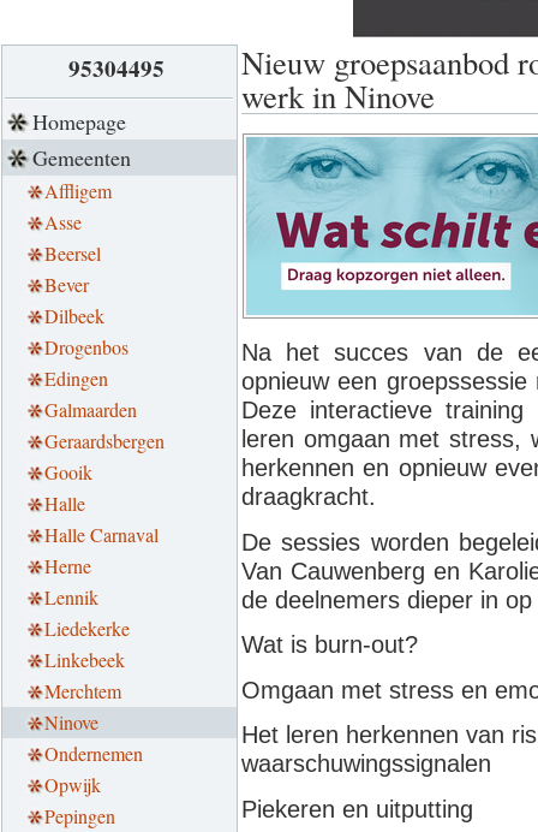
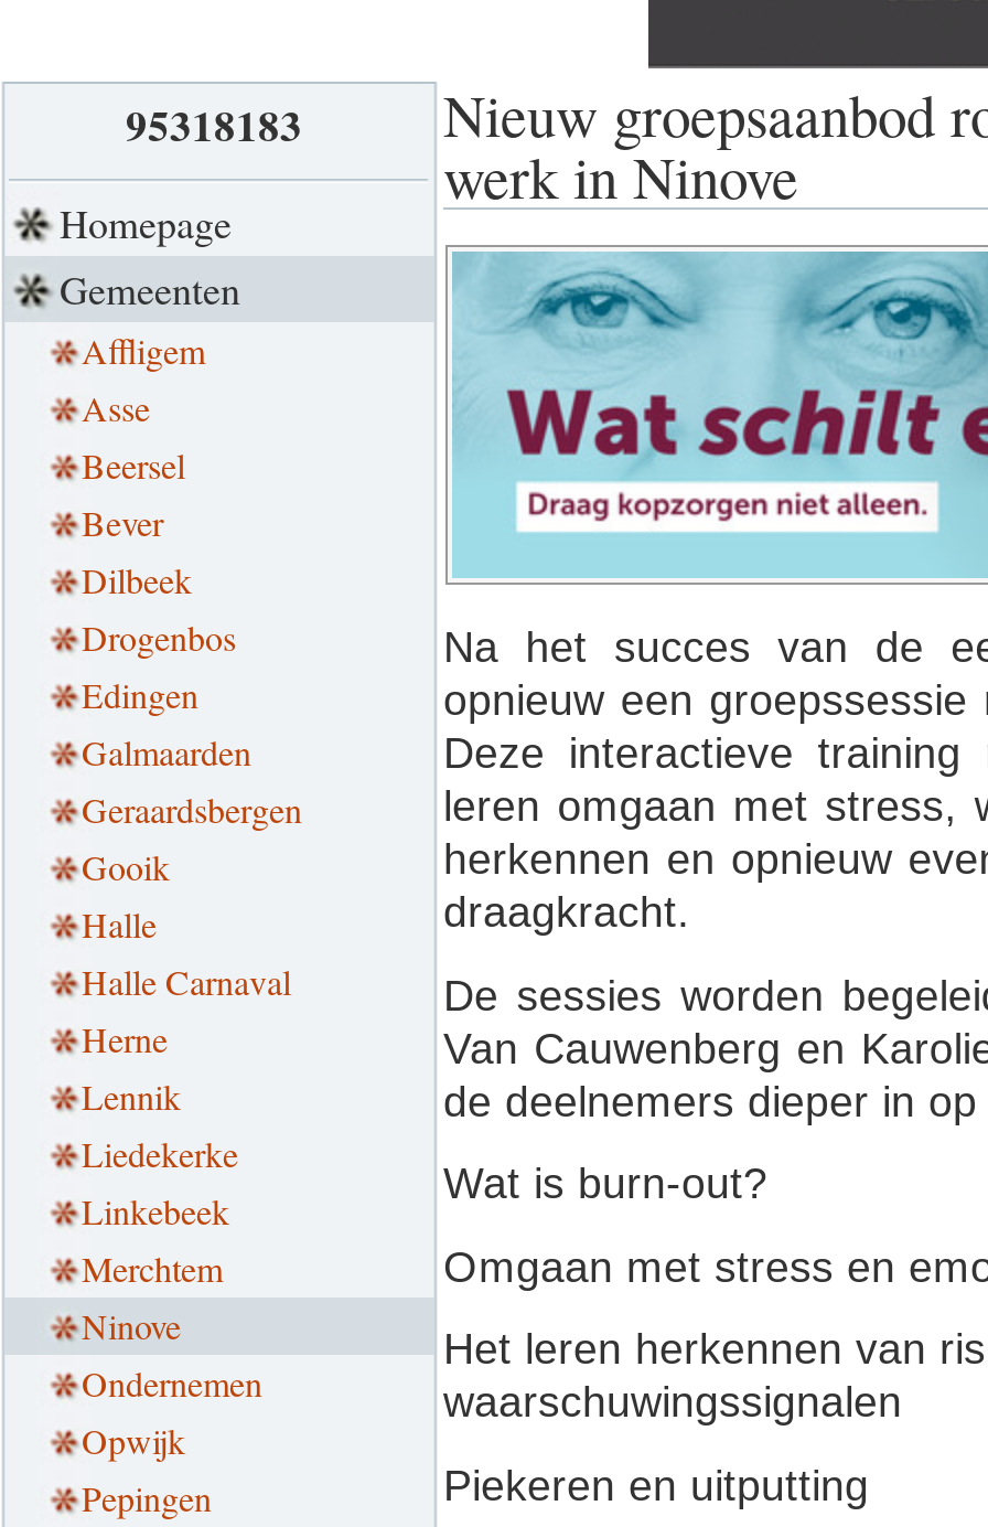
- 95304495
+ 95318183
